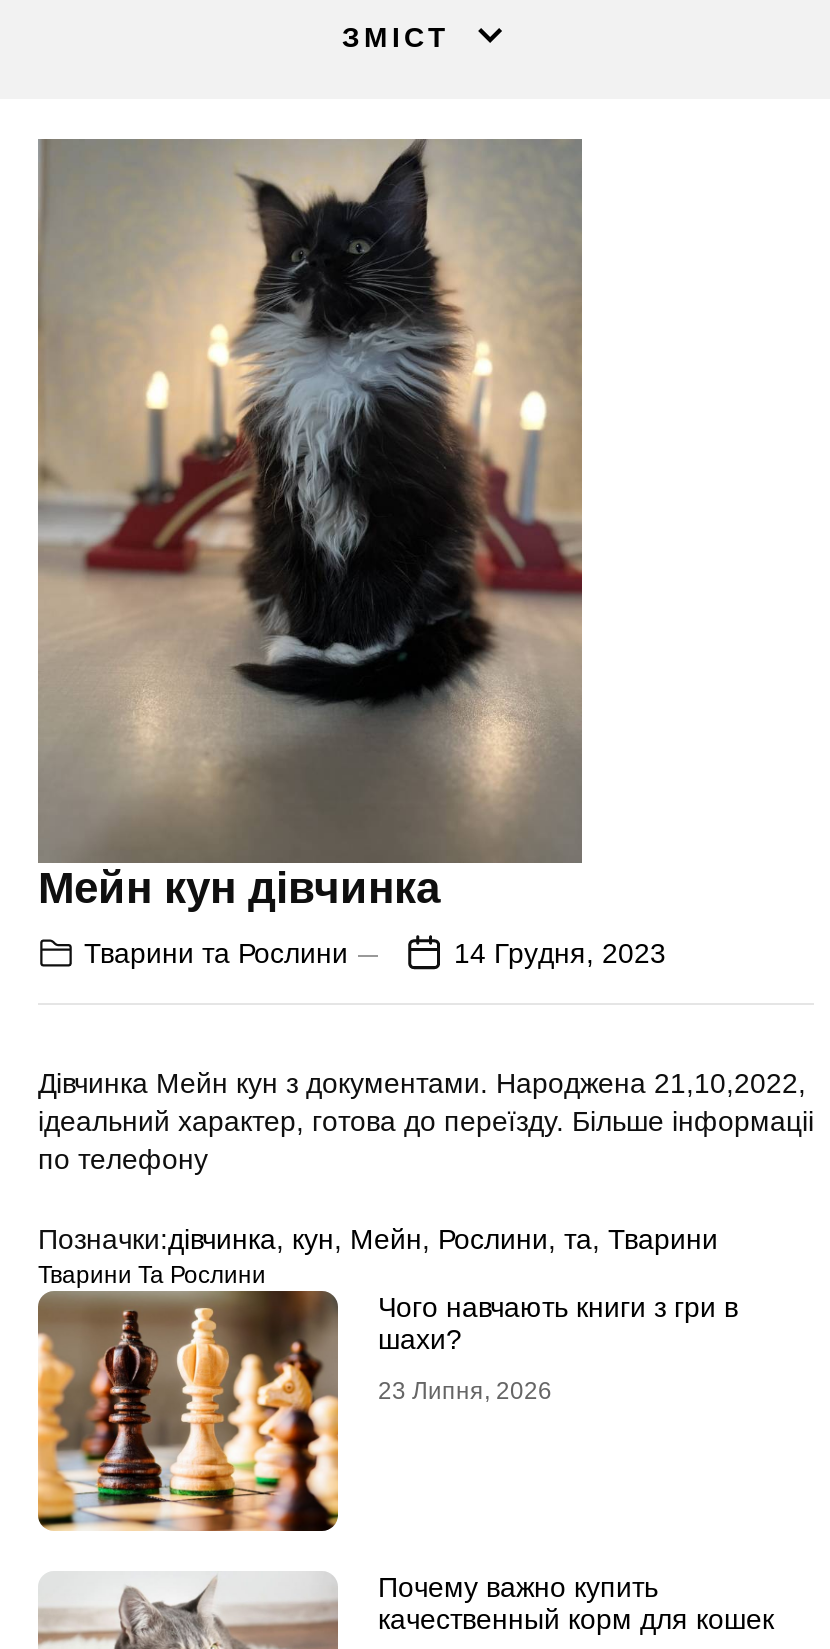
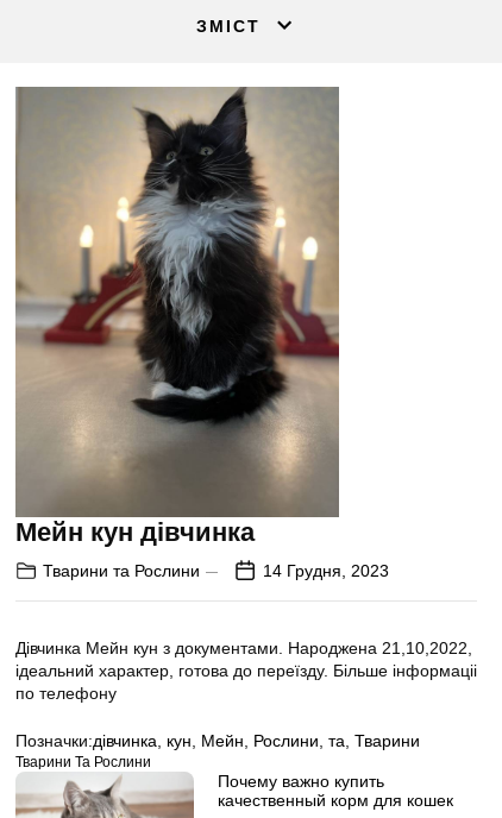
- [image]
- Чого навчають книги з гри в
- шахи?
- 23 Липня, 2026
